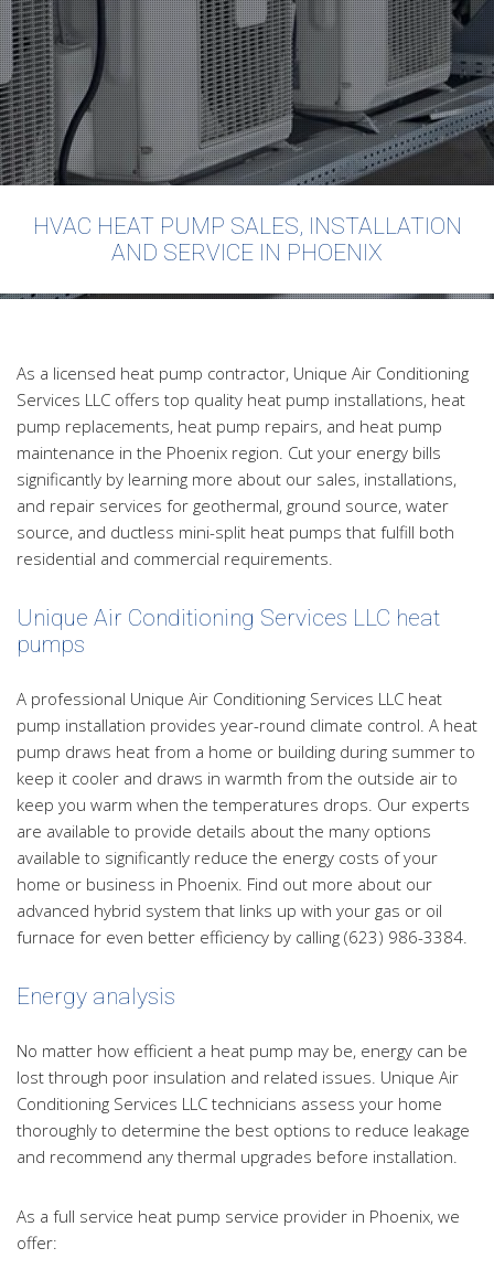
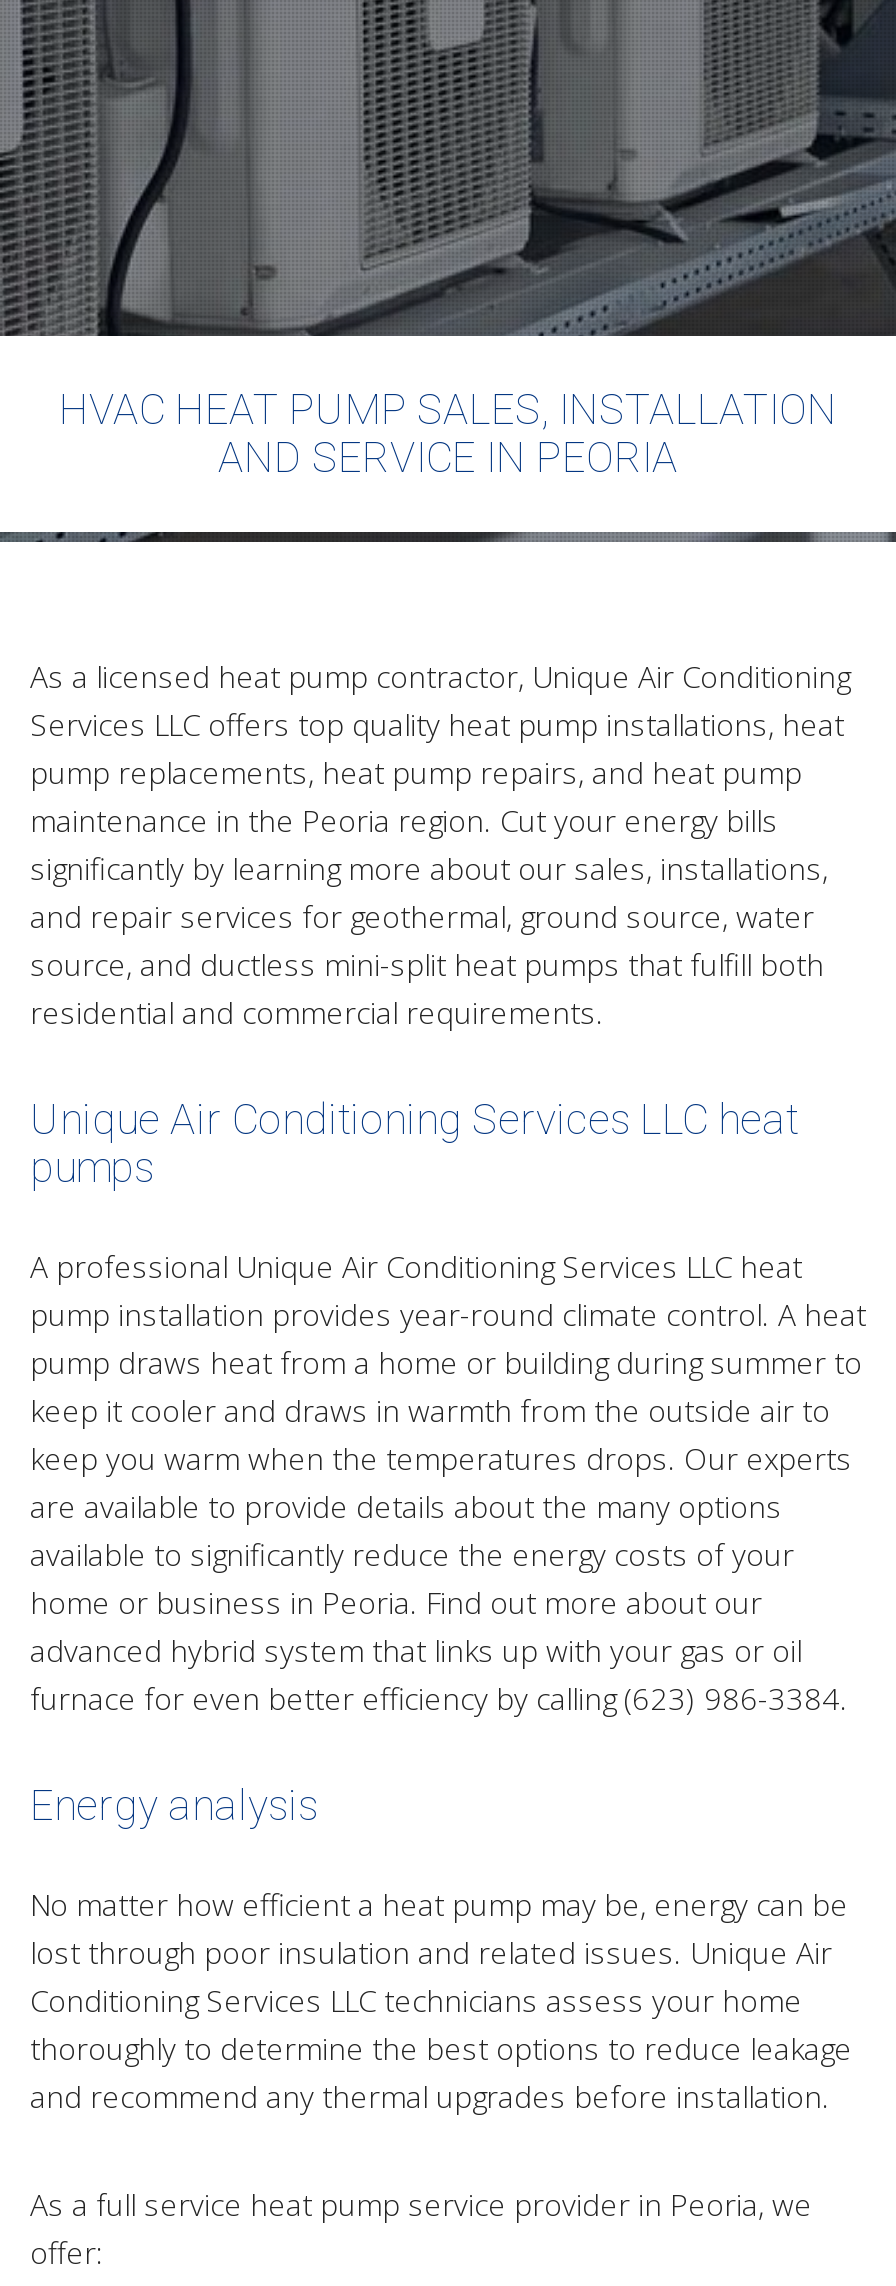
- AND SERVICE IN PHOENIX
+ AND SERVICE IN PEORIA

- maintenance in the Phoenix region. Cut your energy bills
+ maintenance in the Peoria region. Cut your energy bills

- home or business in Phoenix. Find out more about our
+ home or business in Peoria. Find out more about our

- As a full service heat pump service provider in Phoenix, we
+ As a full service heat pump service provider in Peoria, we
